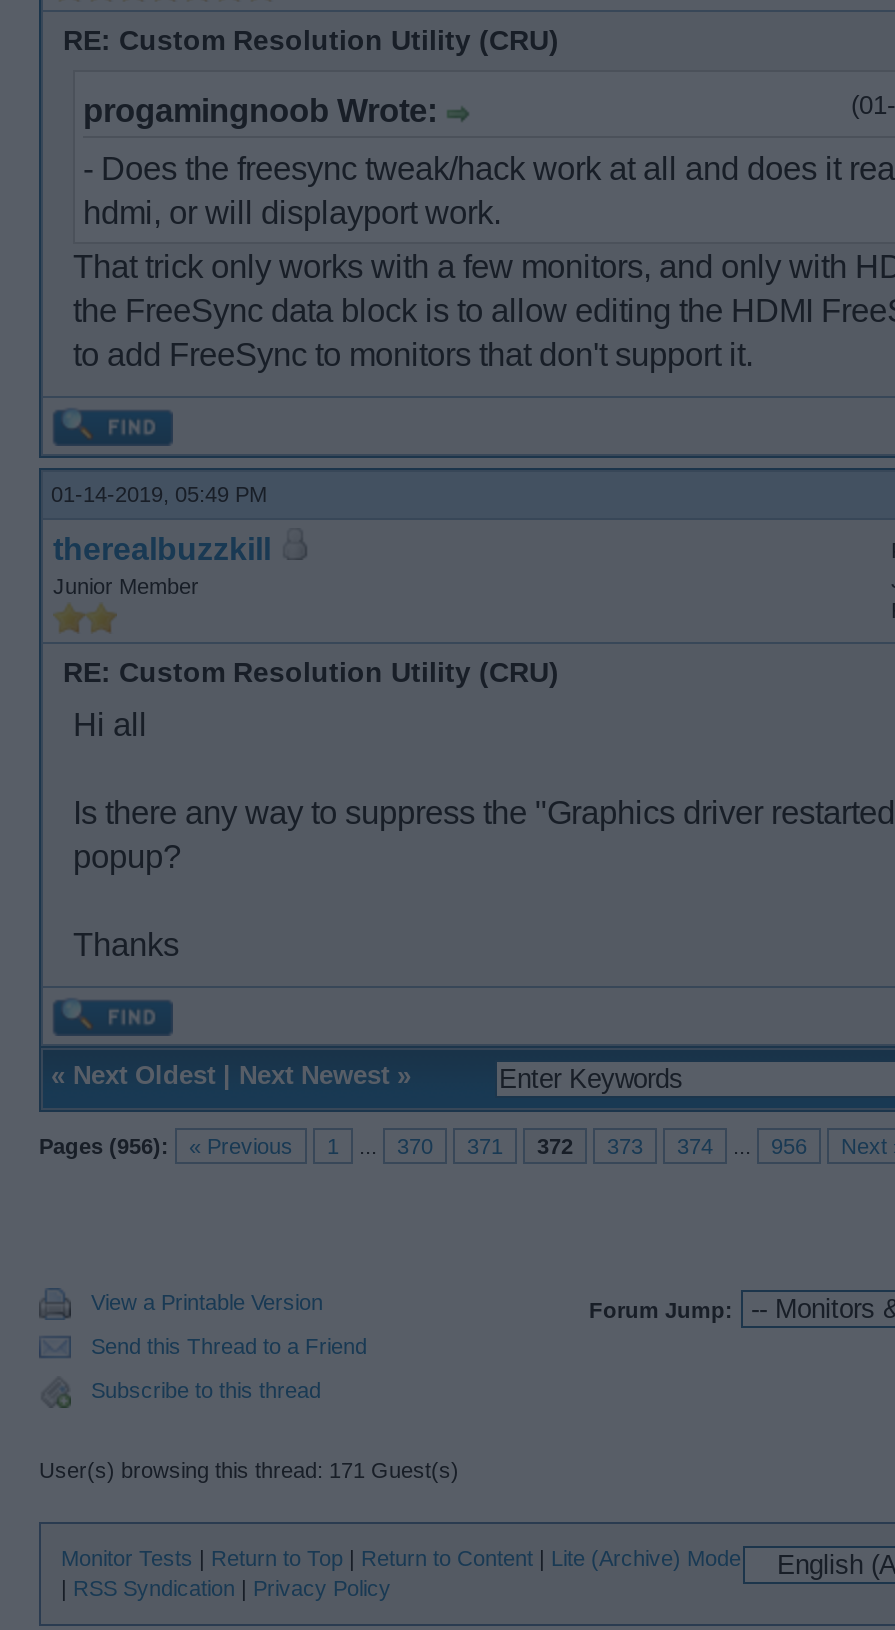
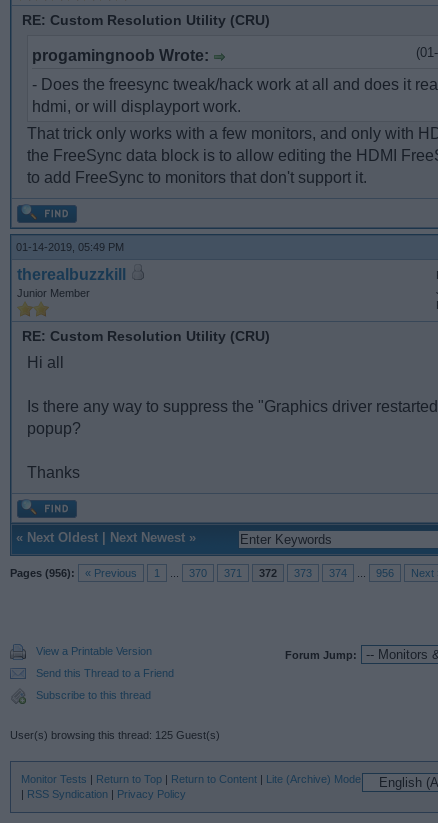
- User(s) browsing this thread: 171 Guest(s)
+ User(s) browsing this thread: 125 Guest(s)
